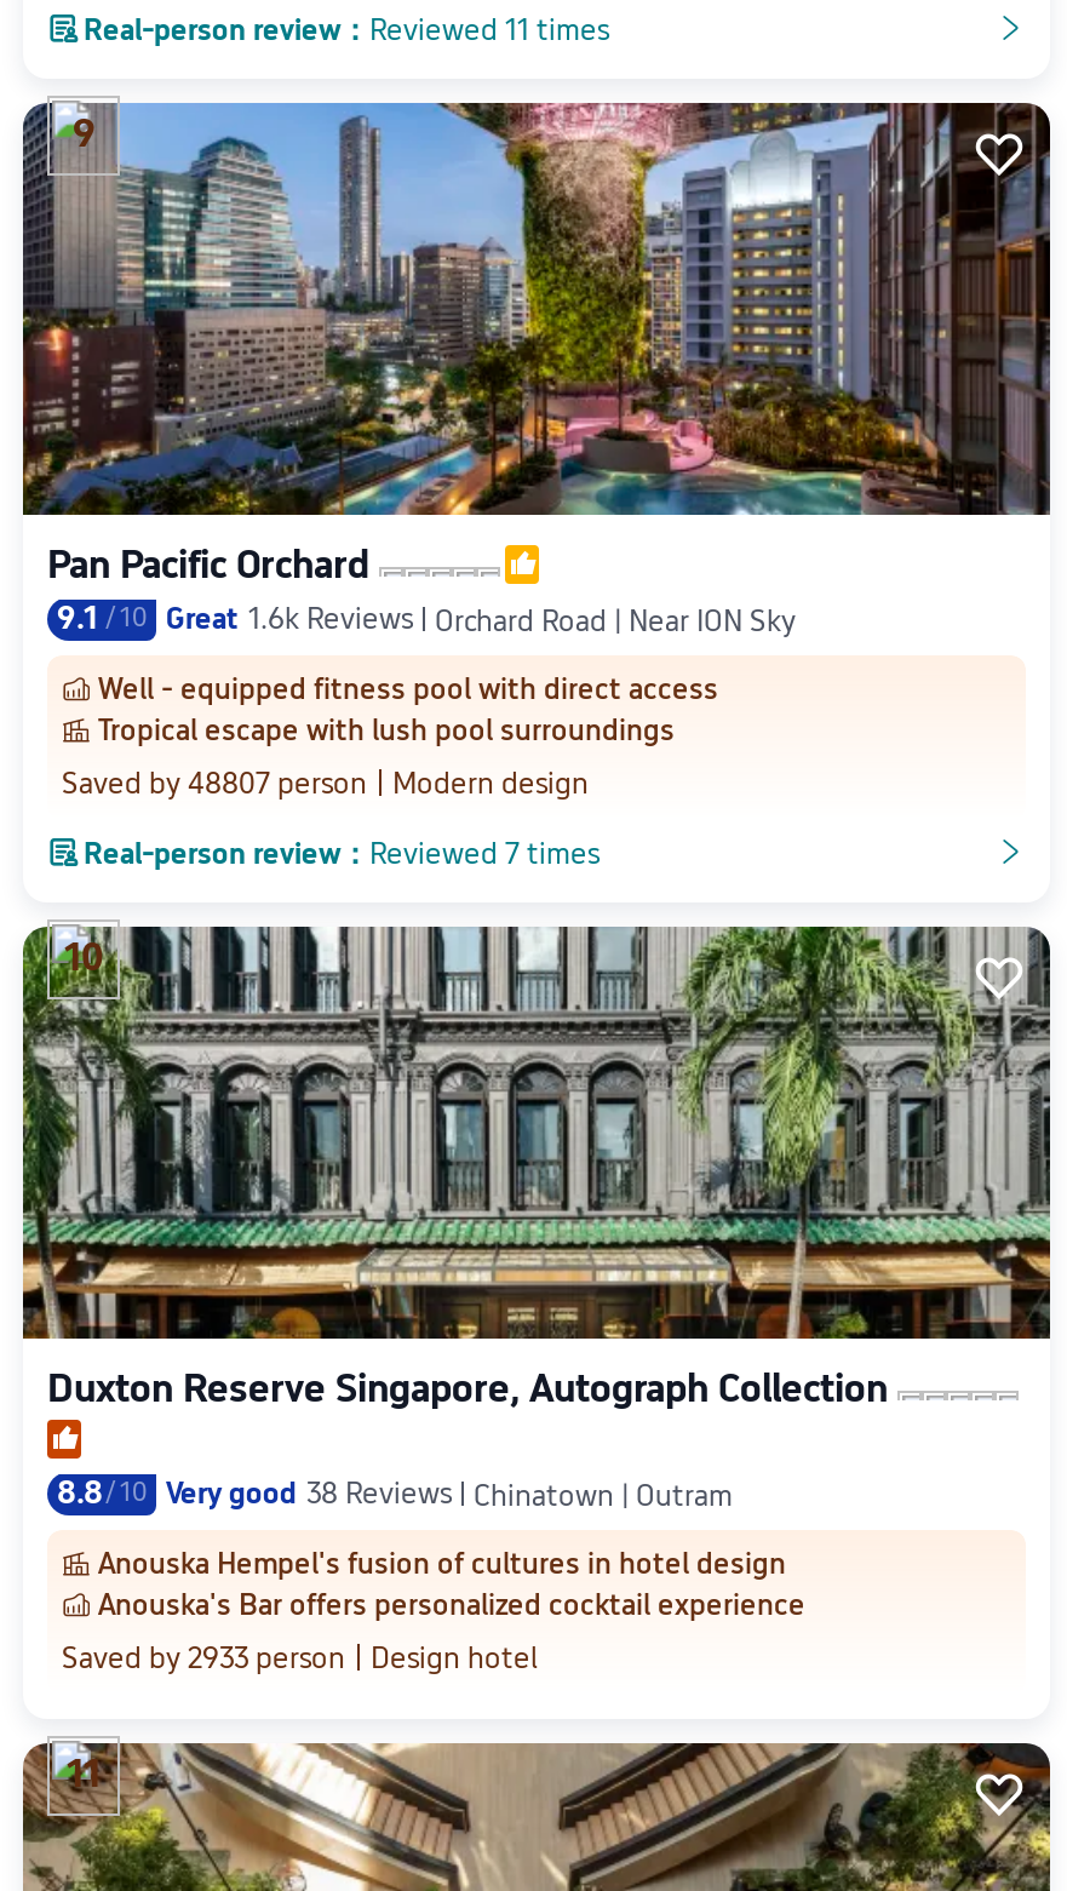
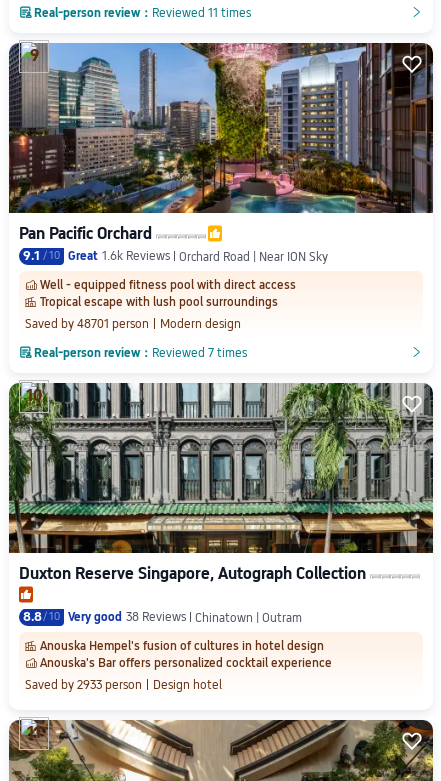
- Saved by 48807 person
+ Saved by 48701 person
